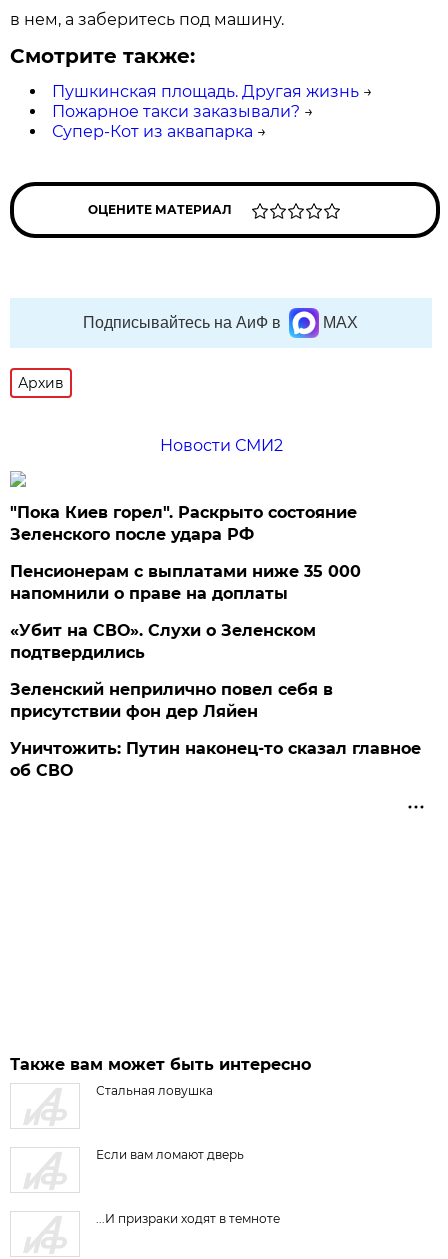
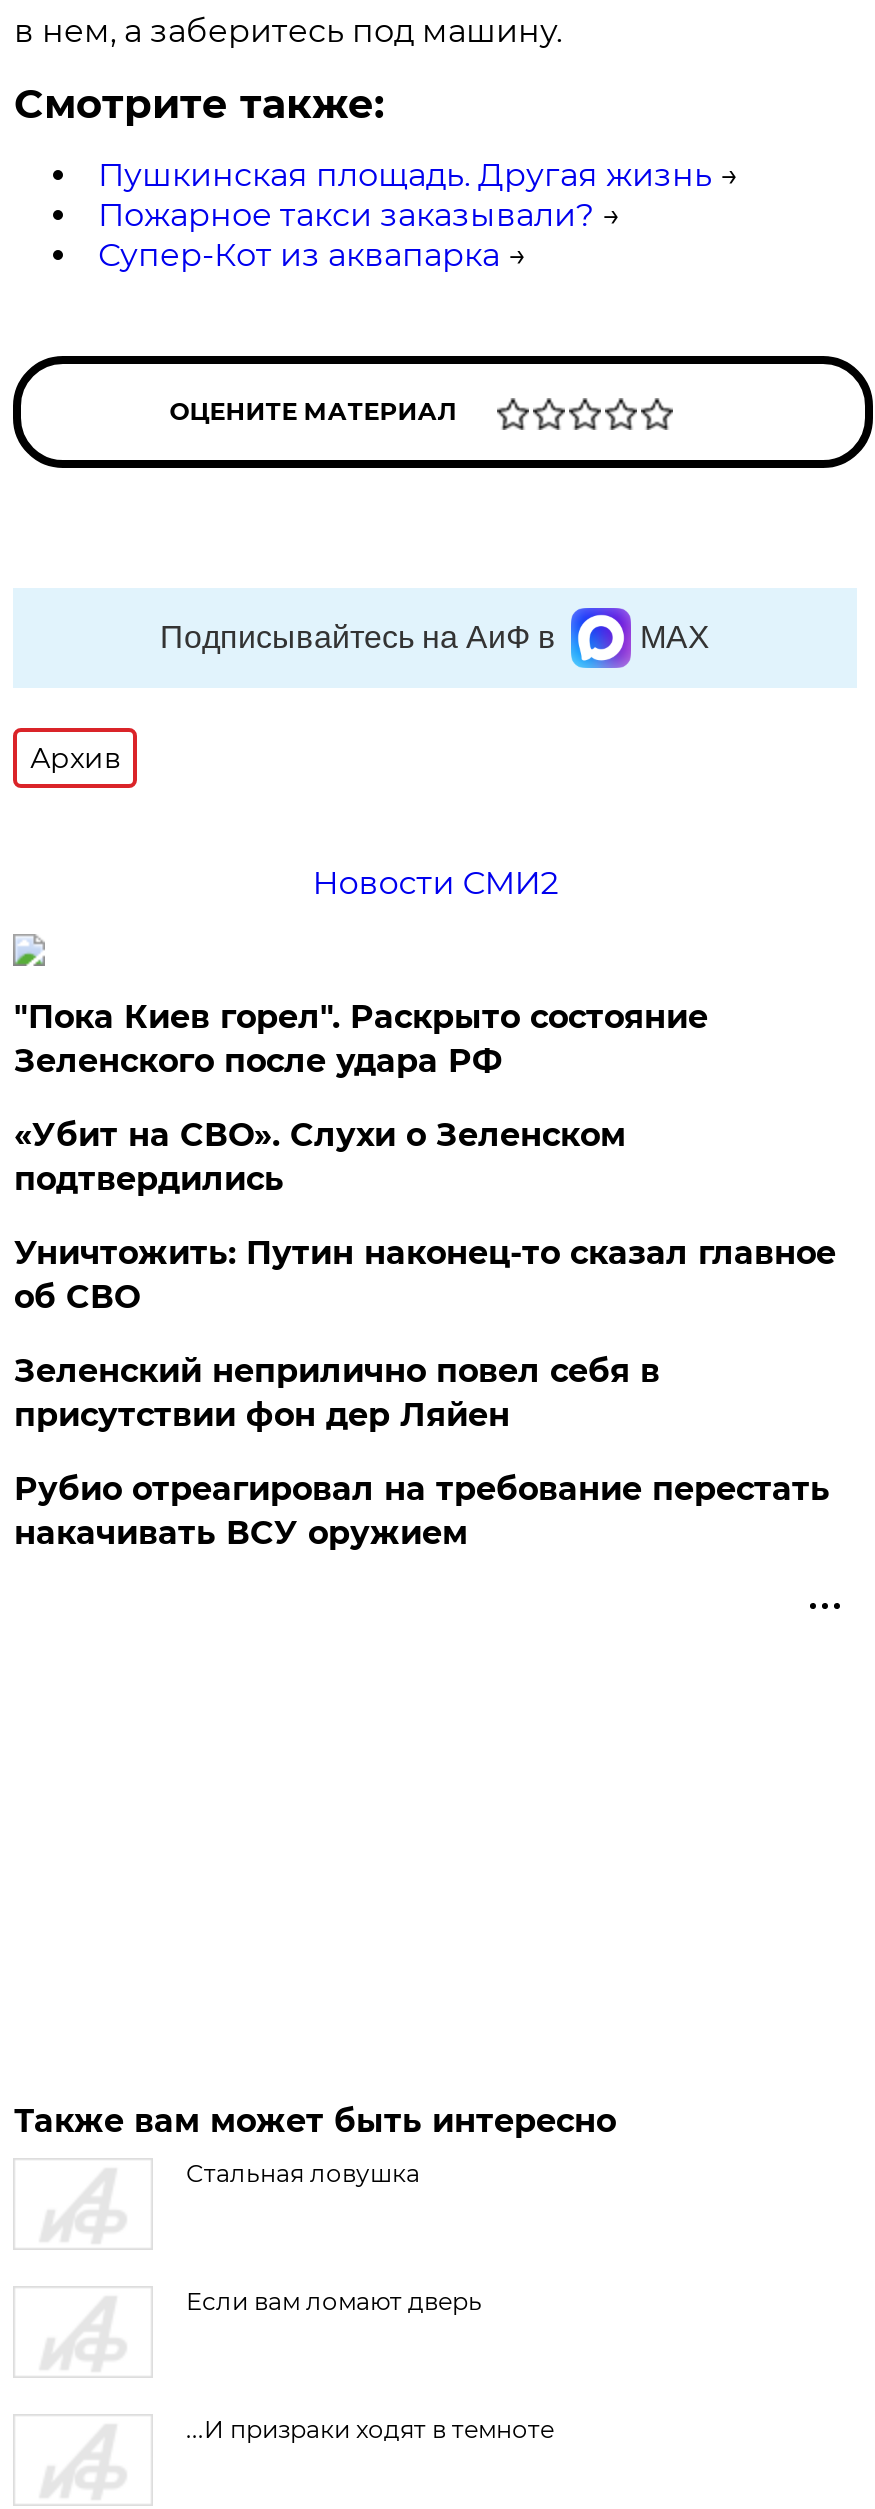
- Пенсионерам с выплатами ниже 35 000
- напомнили о праве на доплаты

moved up: «Убит на СВО». Слухи о Зеленском | подтвердились

+ Рубио отреагировал на требование перестать
+ накачивать ВСУ оружием

moved up: Уничтожить: Путин наконец-то сказал главное | об СВО
